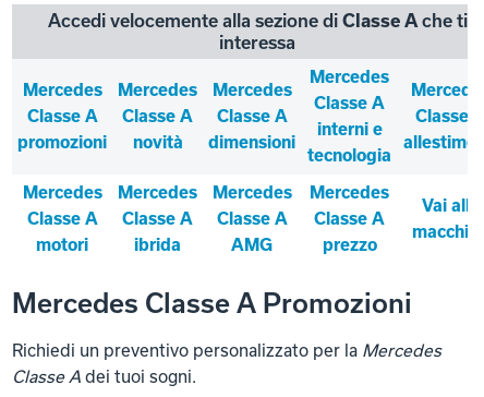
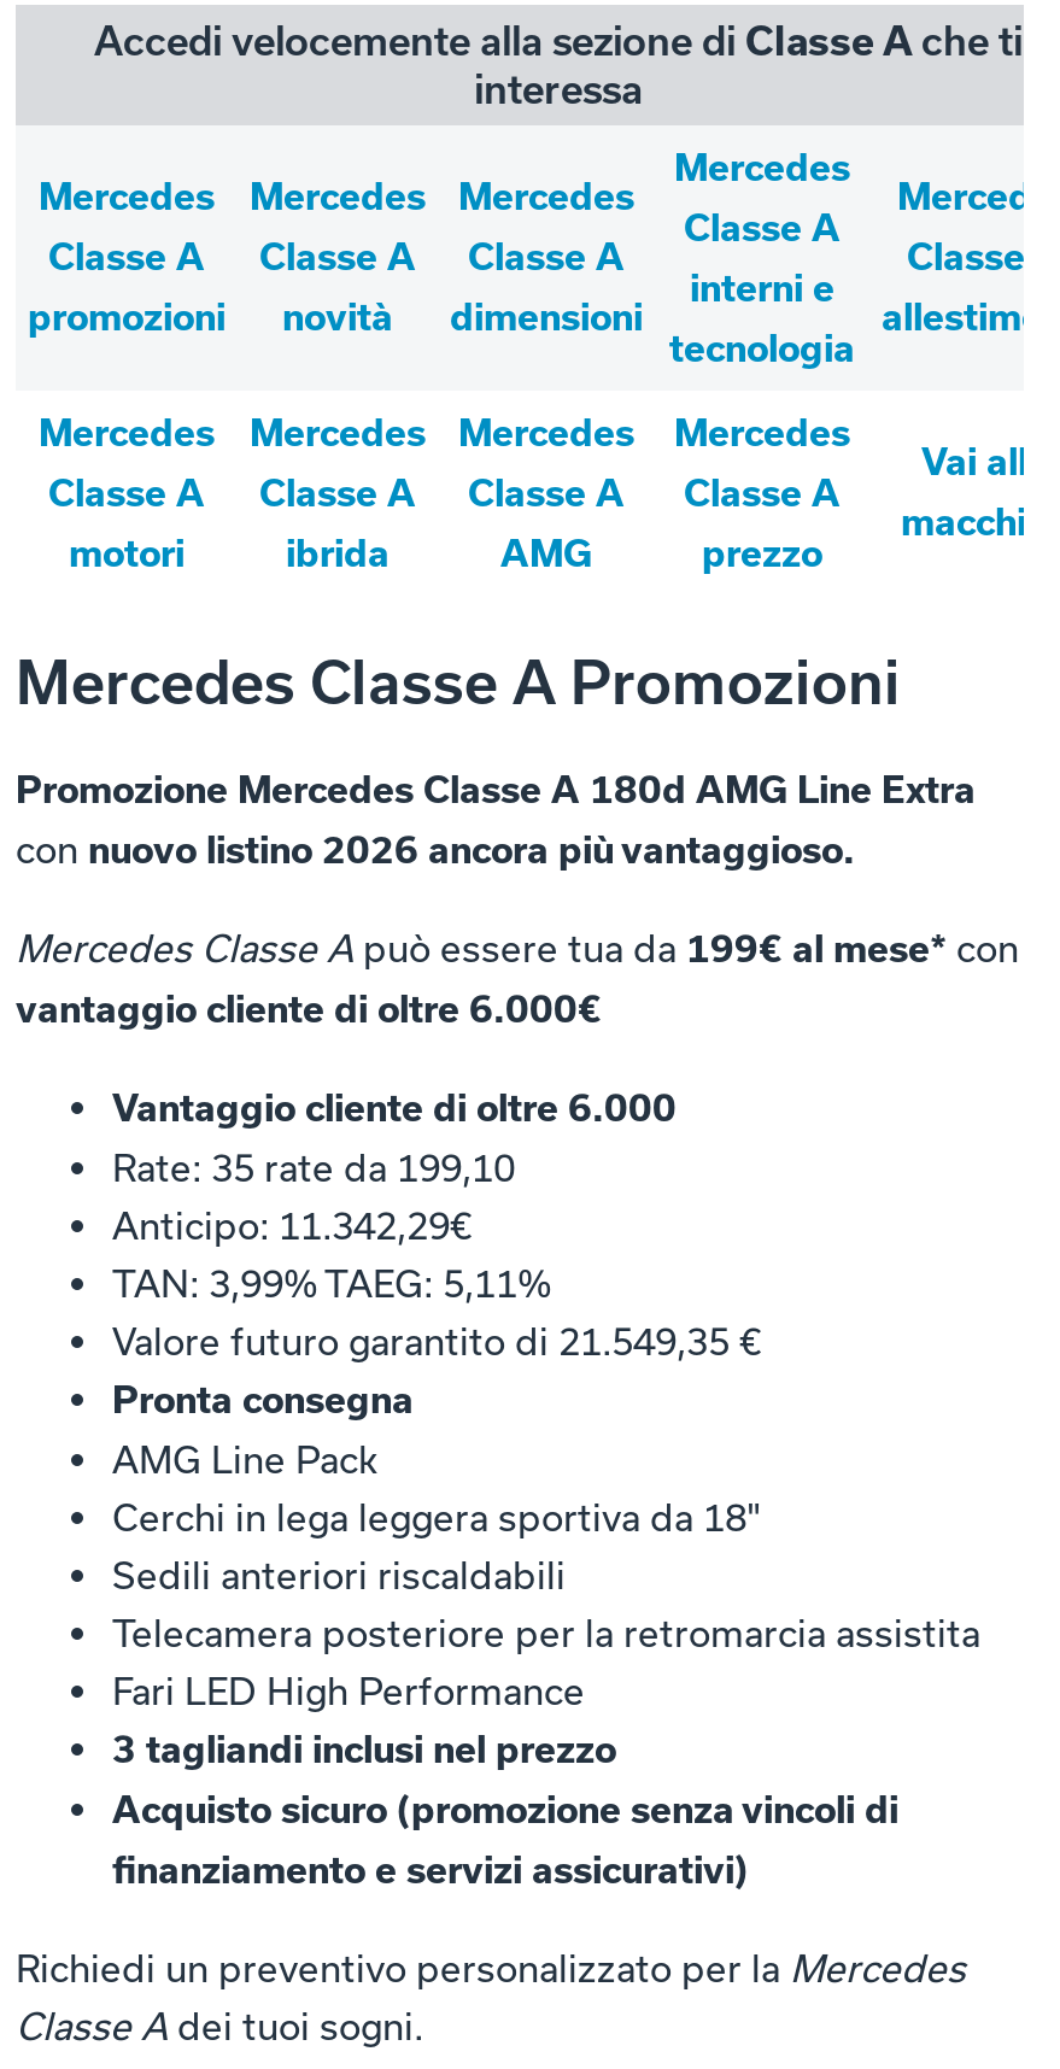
+ Promozione Mercedes Classe A 180d AMG Line Extra
+ con nuovo listino 2026 ancora più vantaggioso.
+ Mercedes Classe A può essere tua da 199€ al mese* con
+ vantaggio cliente di oltre 6.000€
+ Vantaggio cliente di oltre 6.000
+ Rate: 35 rate da 199,10
+ Anticipo: 11.342,29€
+ TAN: 3,99% TAEG: 5,11%
+ Valore futuro garantito di 21.549,35 €
+ Pronta consegna
+ AMG Line Pack
+ Cerchi in lega leggera sportiva da 18"
+ Sedili anteriori riscaldabili
+ Telecamera posteriore per la retromarcia assistita
+ Fari LED High Performance
+ 3 tagliandi inclusi nel prezzo
+ Acquisto sicuro (promozione senza vincoli di
+ finanziamento e servizi assicurativi)
